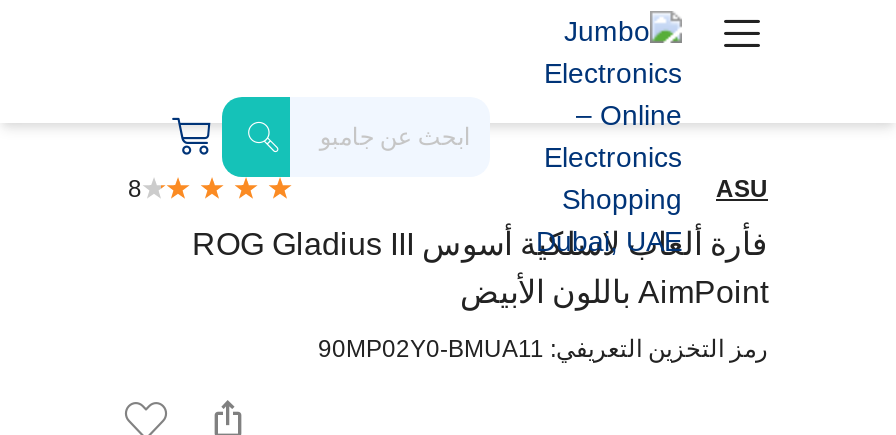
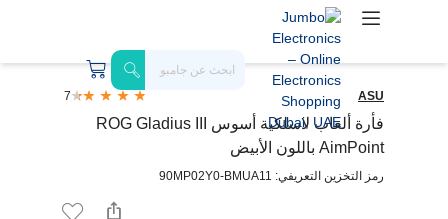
- 8
+ 7
